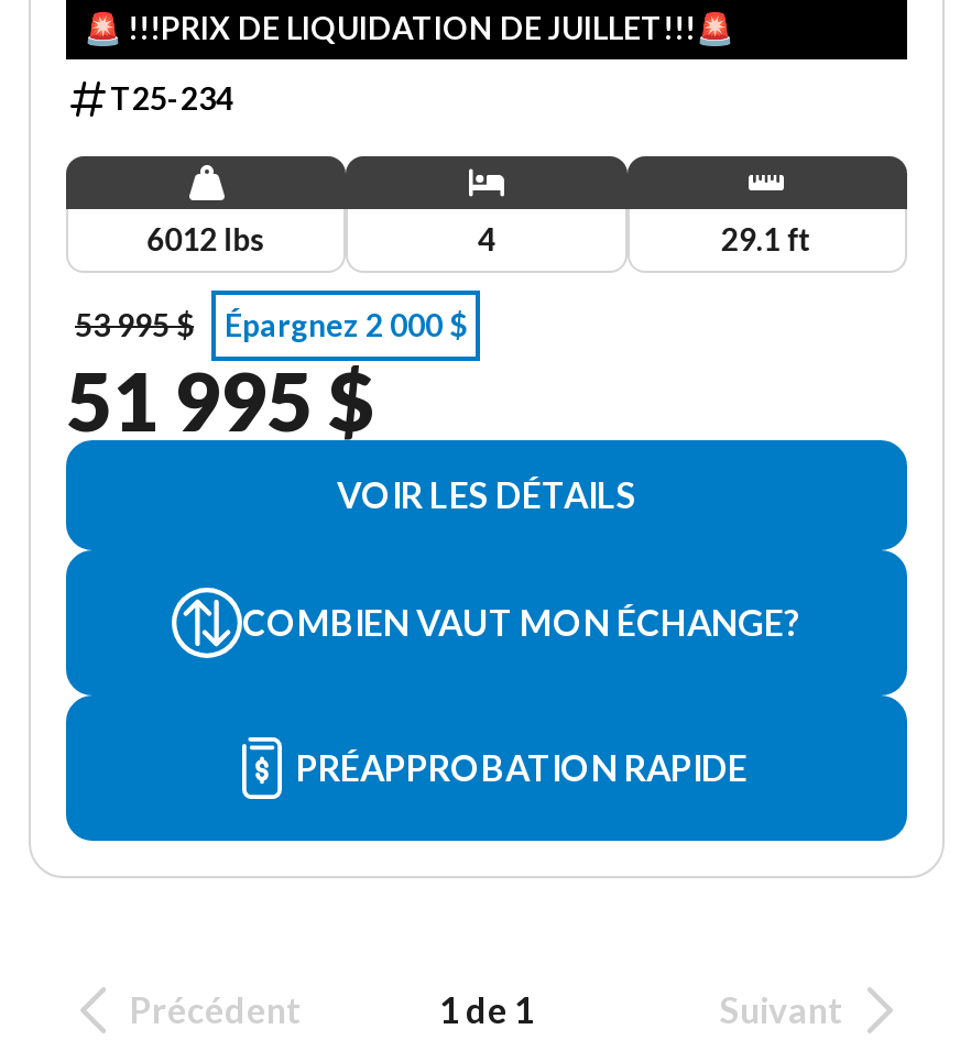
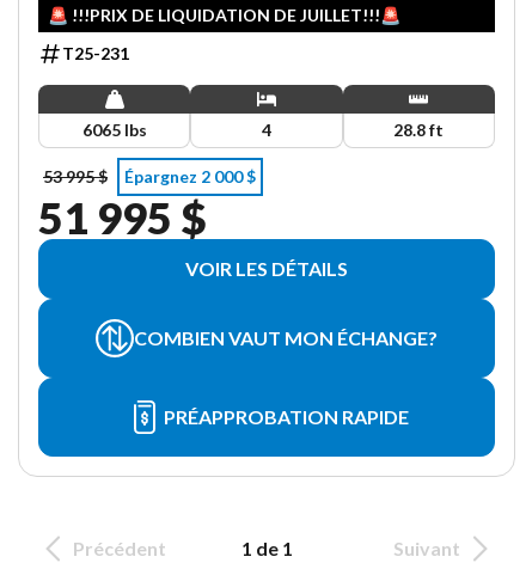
- T25-234
+ T25-231

- 6012 lbs
+ 6065 lbs

- 29.1 ft
+ 28.8 ft
